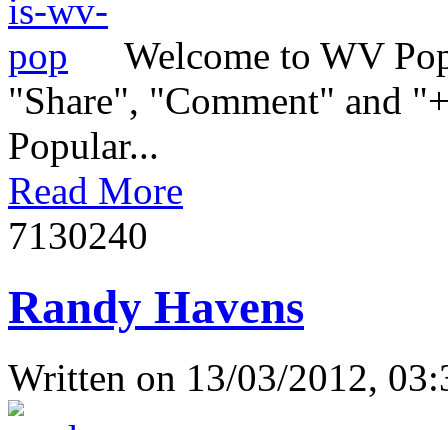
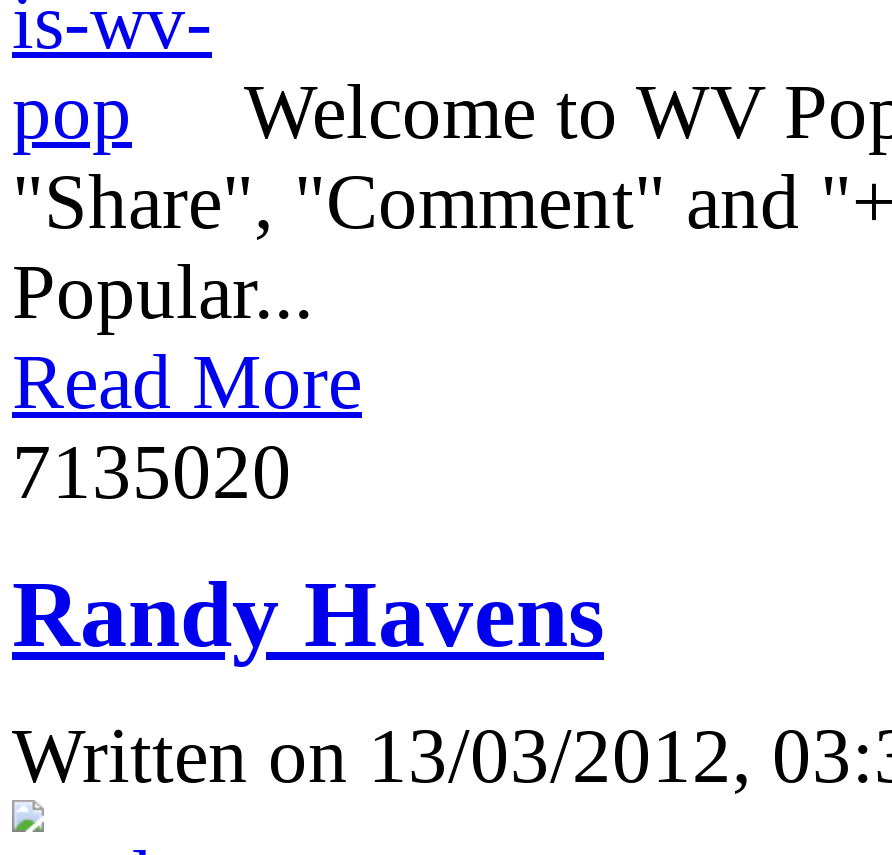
- 7130240
+ 7135020
